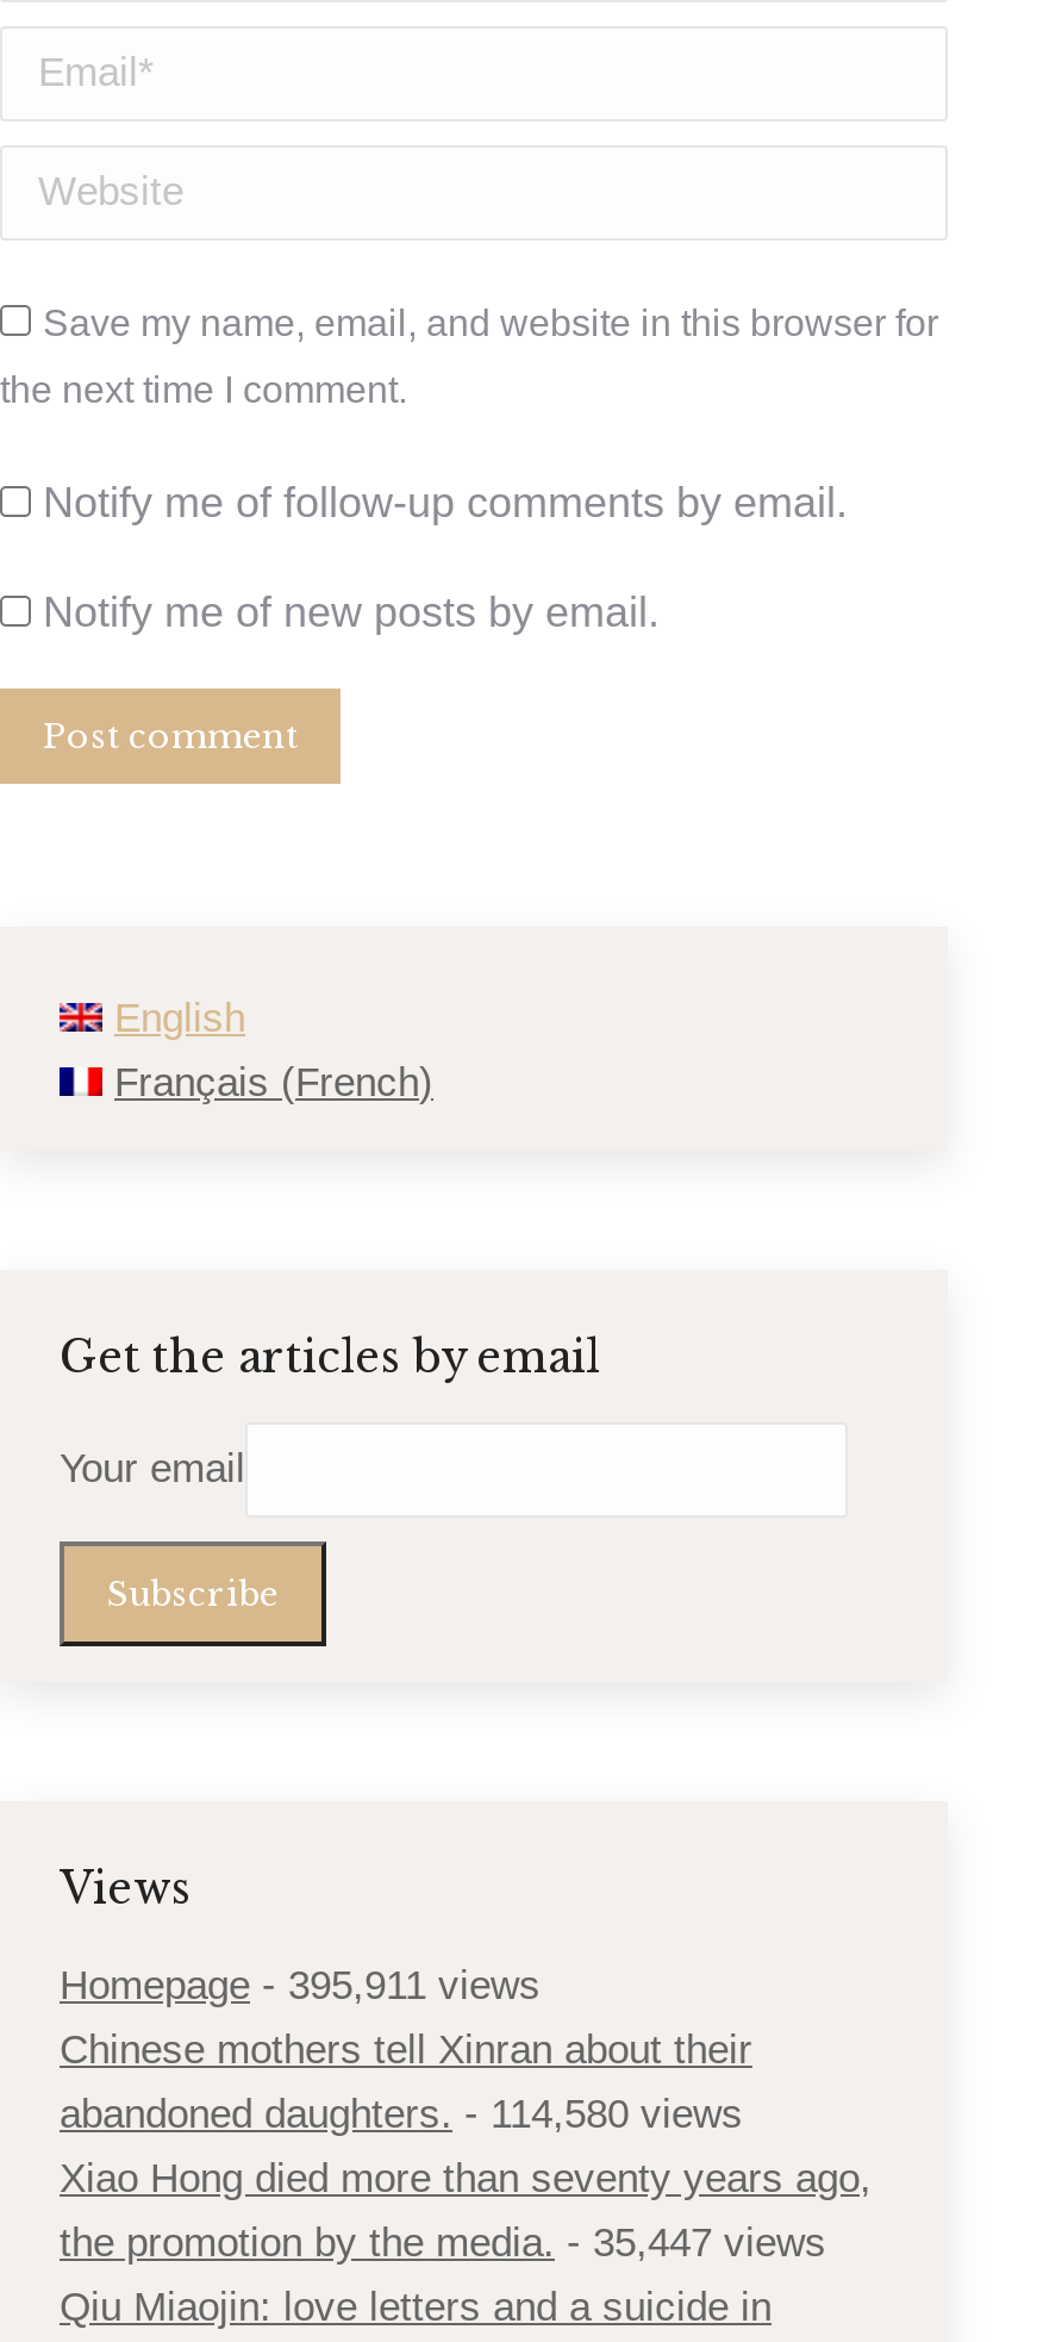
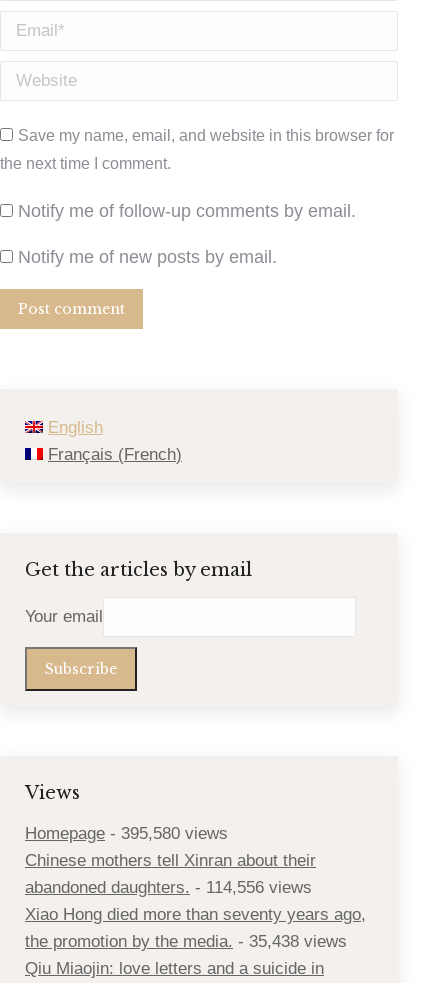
- Homepage - 395,911 views
+ Homepage - 395,580 views

- abandoned daughters. - 114,580 views
+ abandoned daughters. - 114,556 views

- the promotion by the media. - 35,447 views
+ the promotion by the media. - 35,438 views
